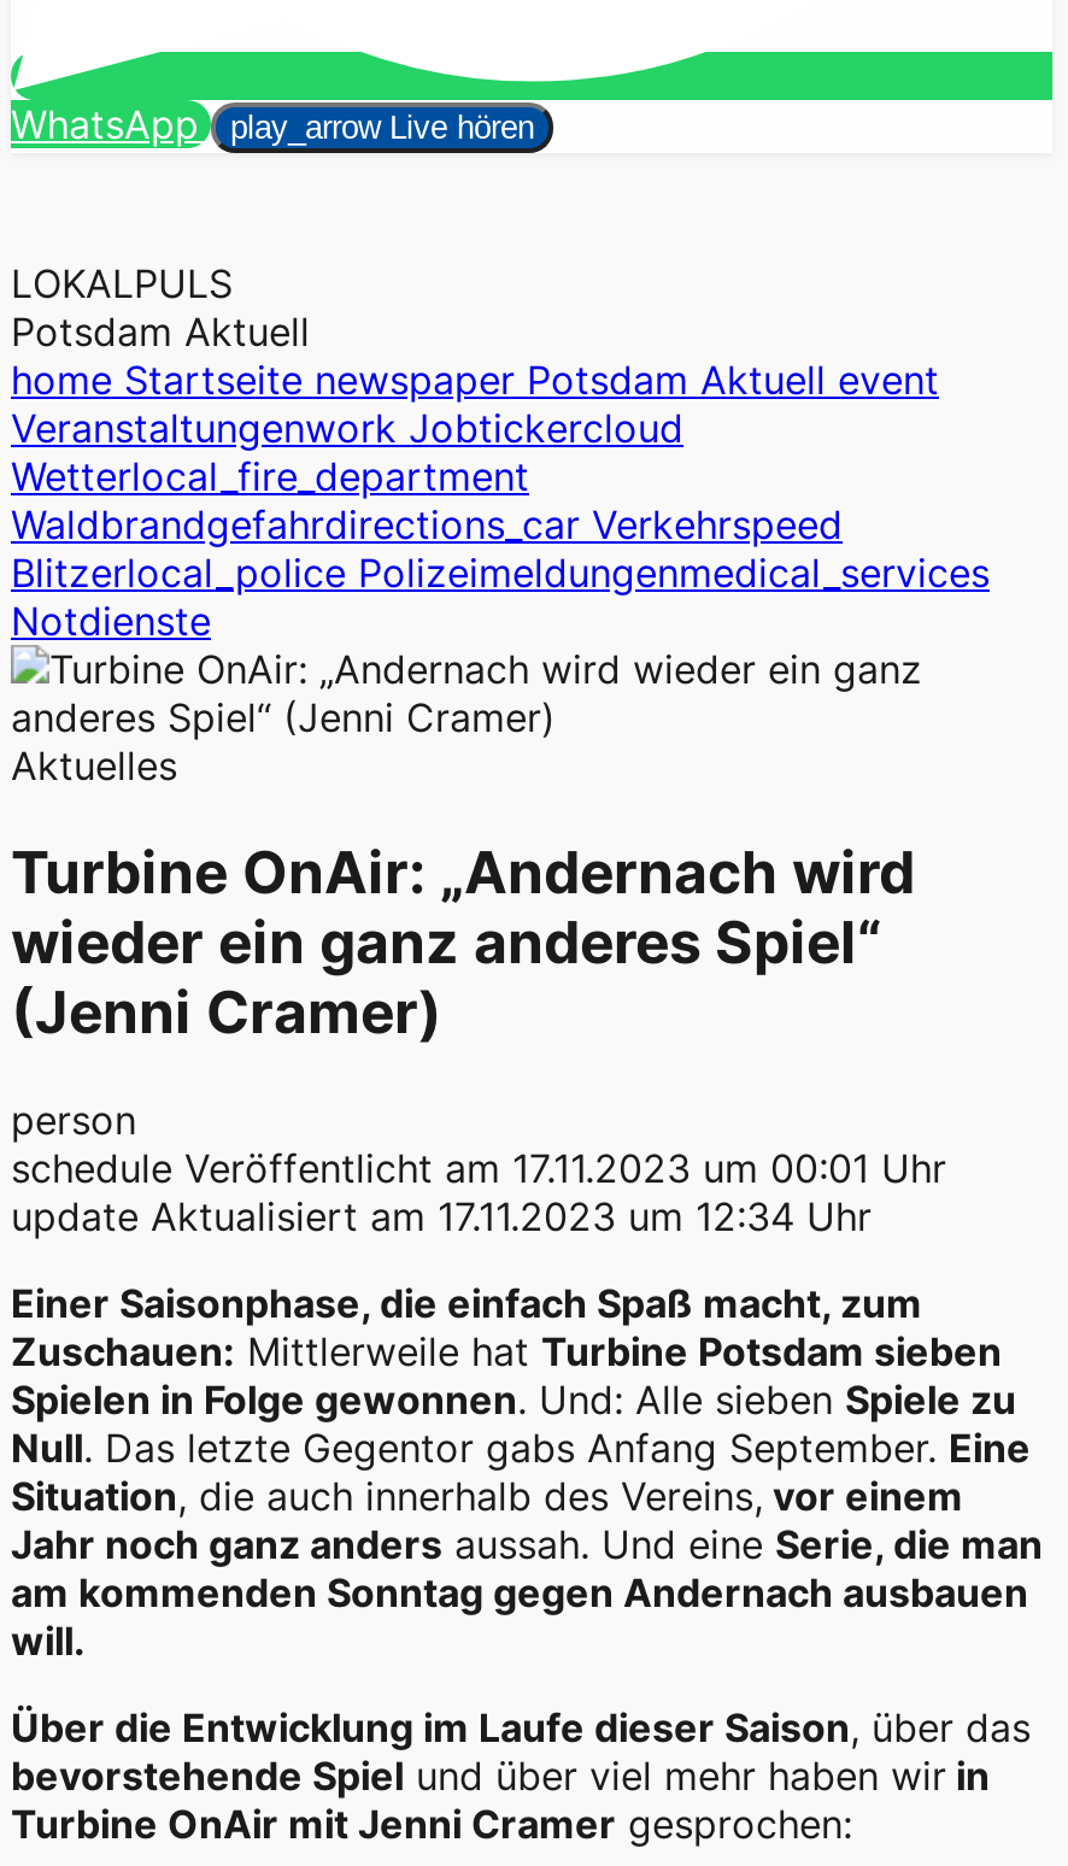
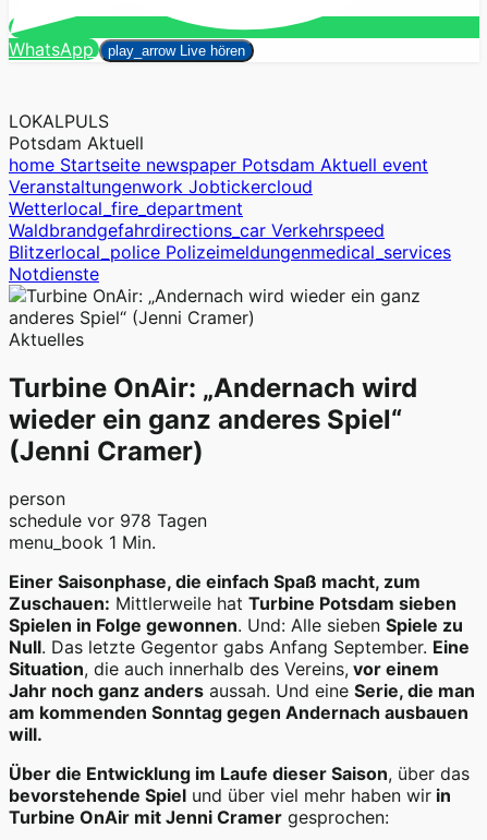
- schedule Veröffentlicht am 17.11.2023 um 00:01 Uhr
- update Aktualisiert am 17.11.2023 um 12:34 Uhr
+ schedule vor 978 Tagen
+ menu_book 1 Min.
